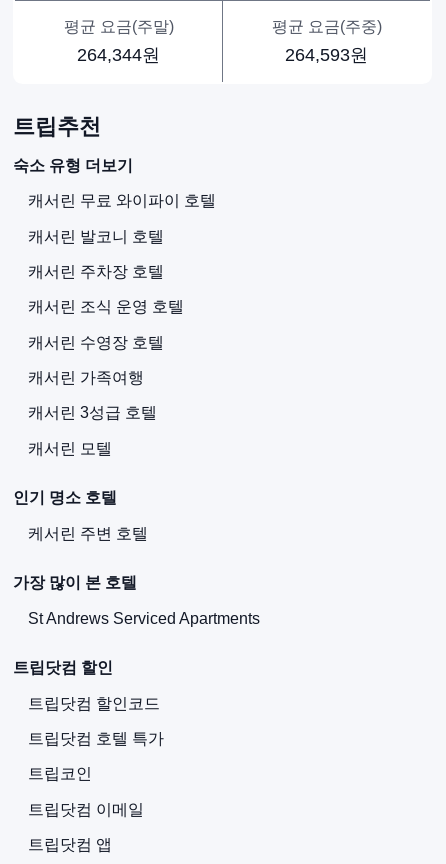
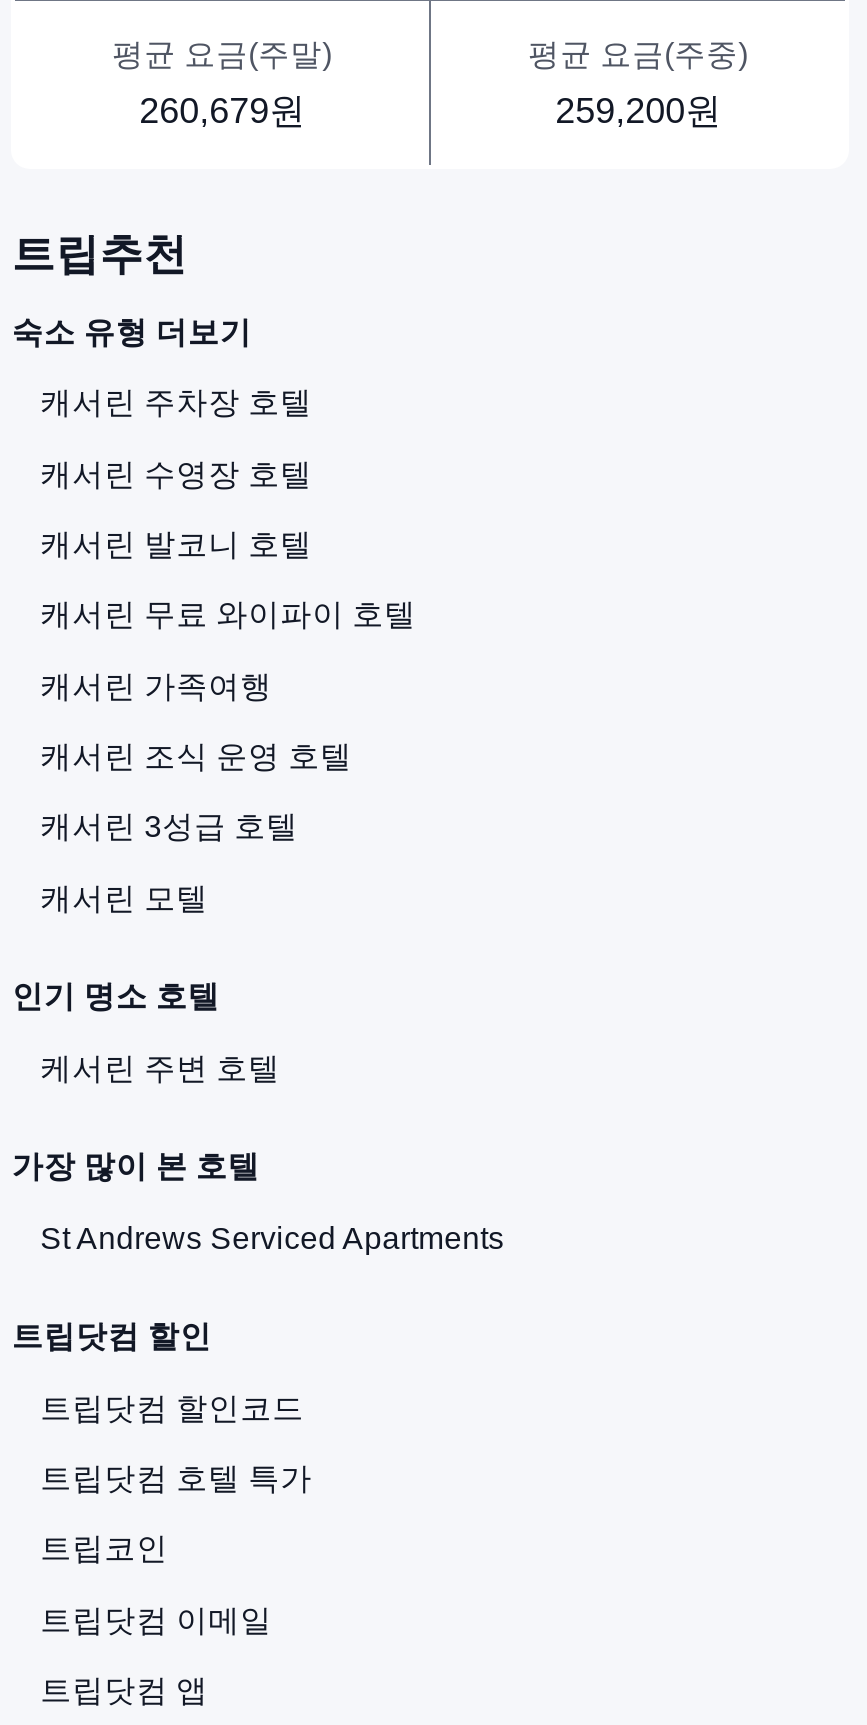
- 264,344원
+ 260,679원

- 264,593원
+ 259,200원

moved down: 캐서린 무료 와이파이 호텔

moved up: 캐서린 발코니 호텔 | 캐서린 주차장 호텔

moved down: 캐서린 조식 운영 호텔

moved up: 캐서린 수영장 호텔

moved up: 캐서린 가족여행
